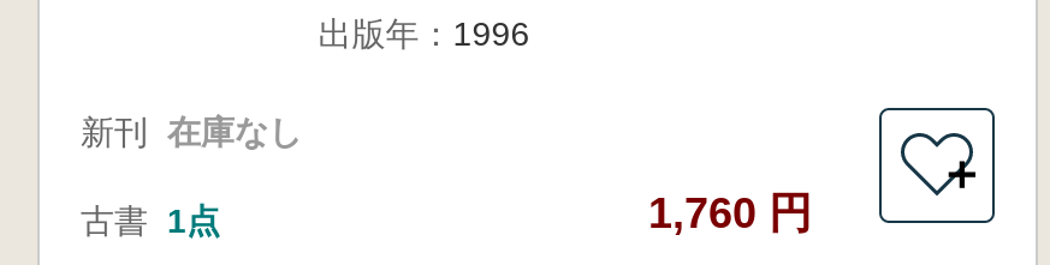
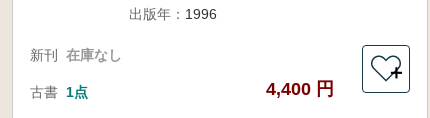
- 1,760 円
+ 4,400 円
